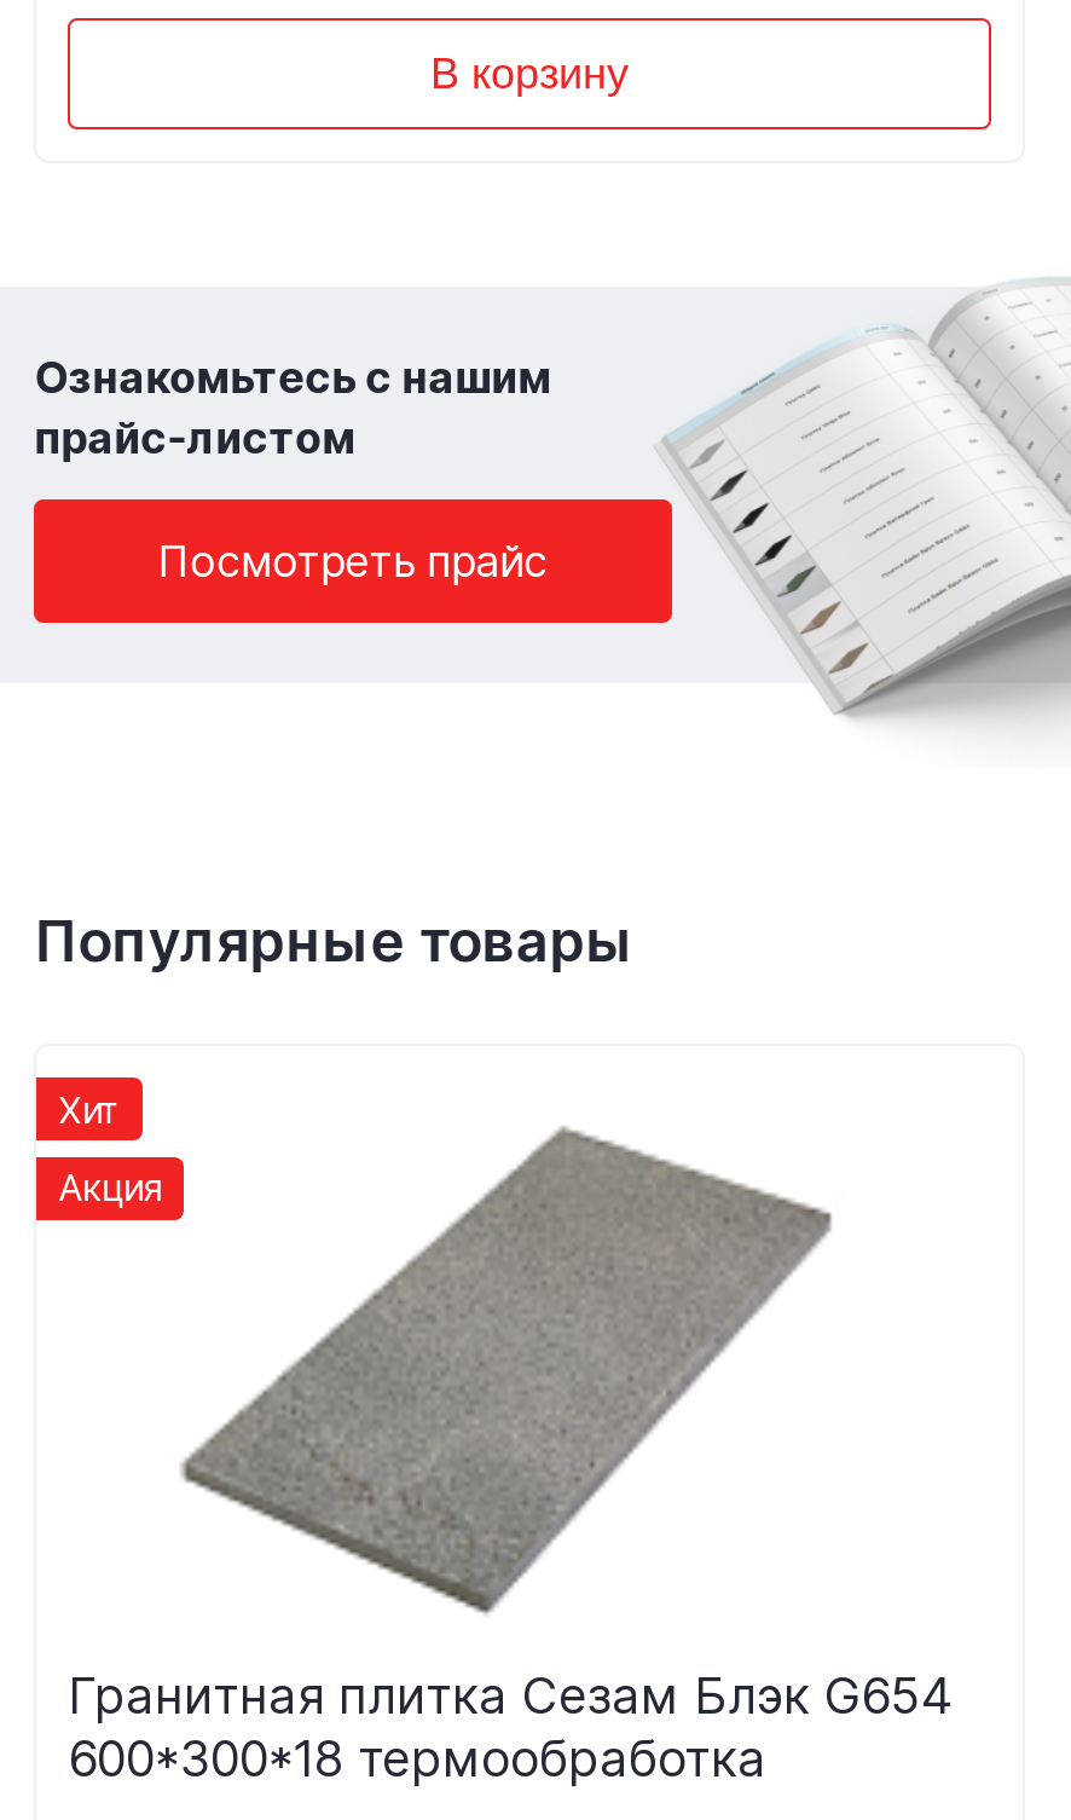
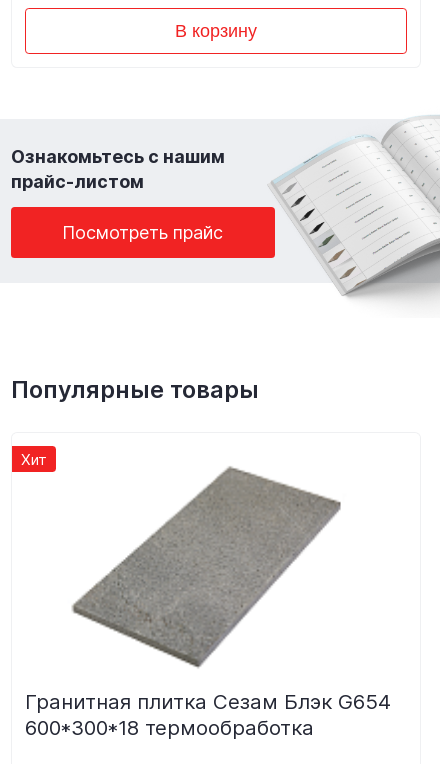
- Акция
